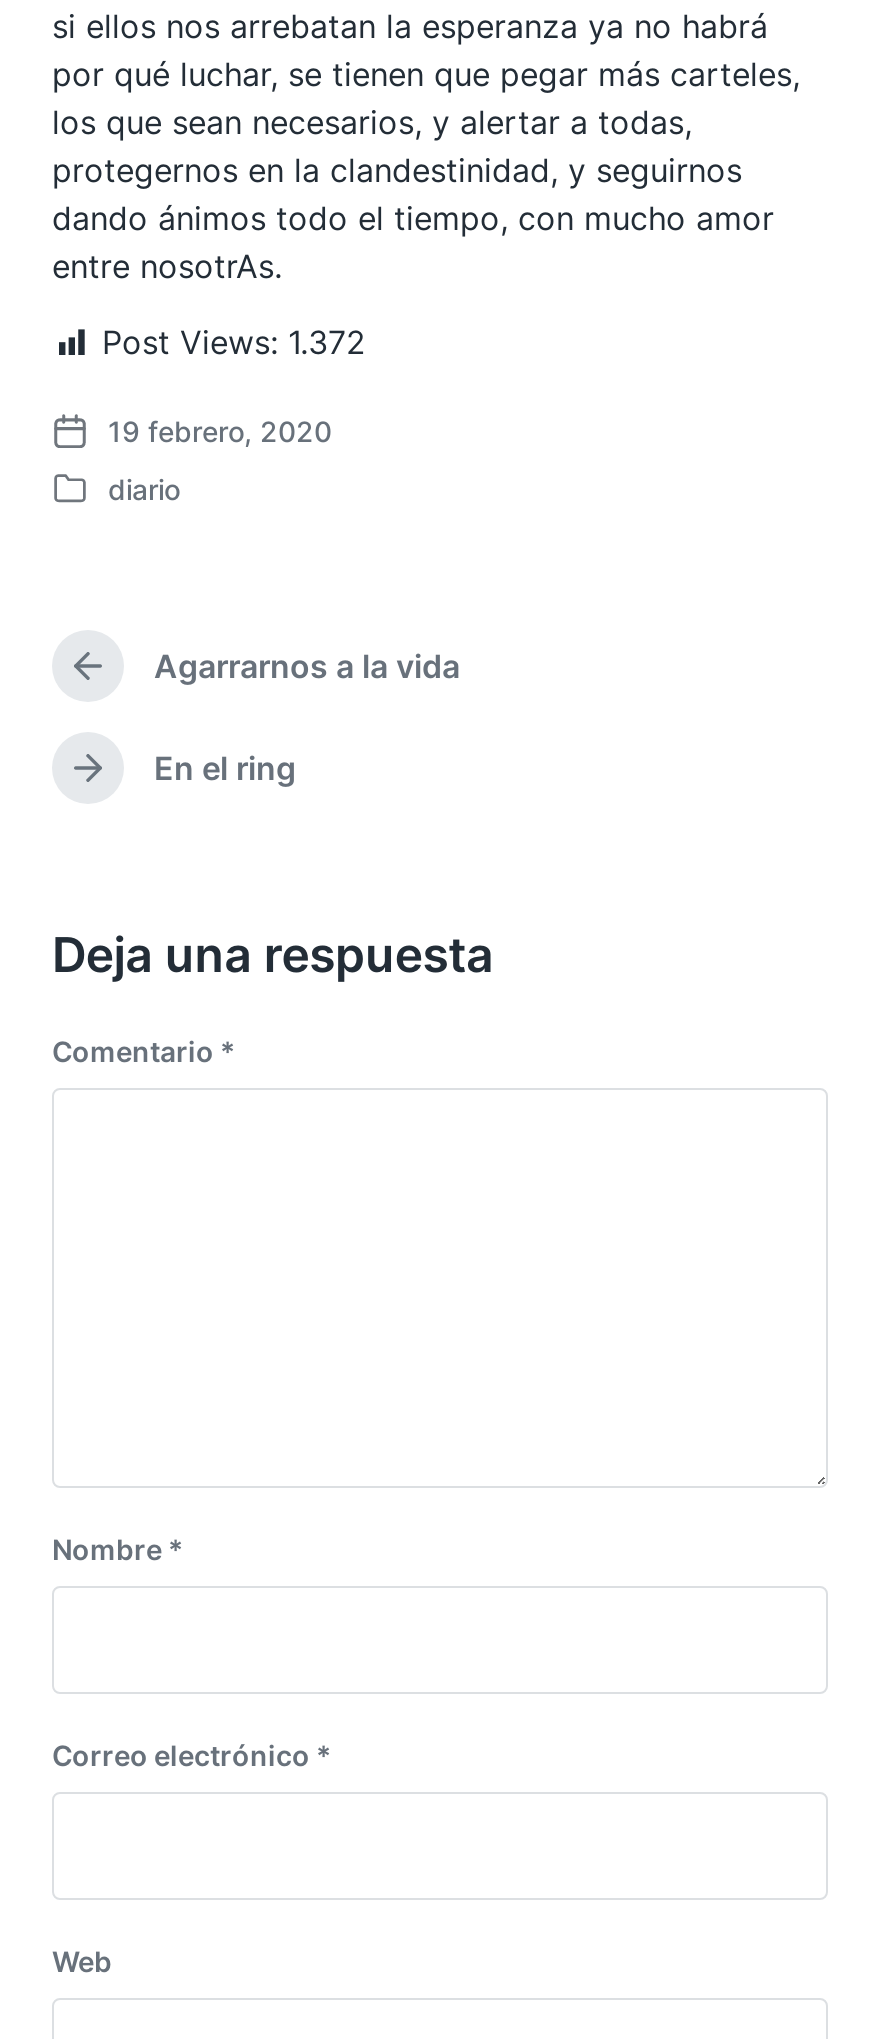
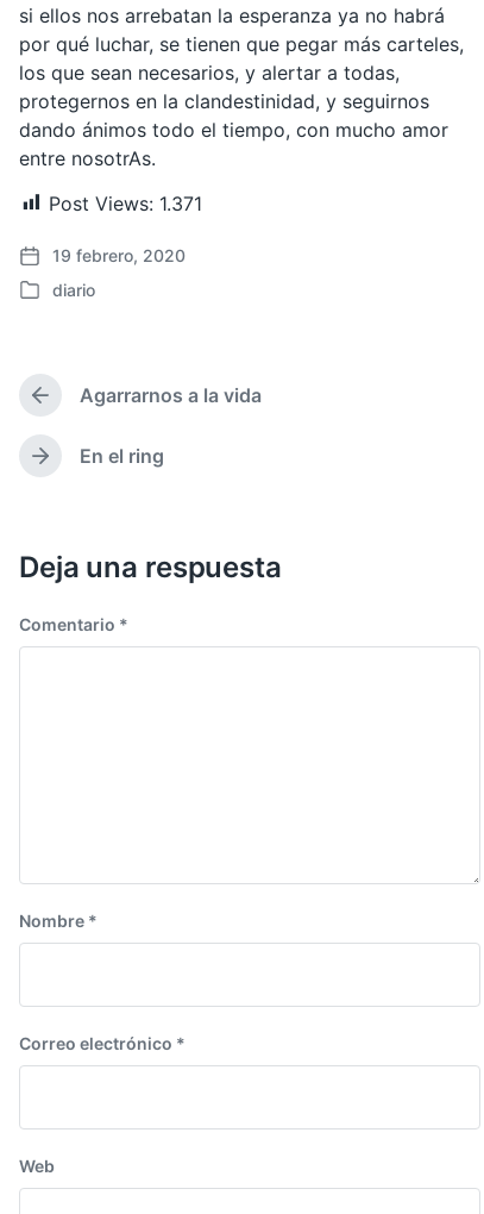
- Post Views: 1.372
+ Post Views: 1.371
